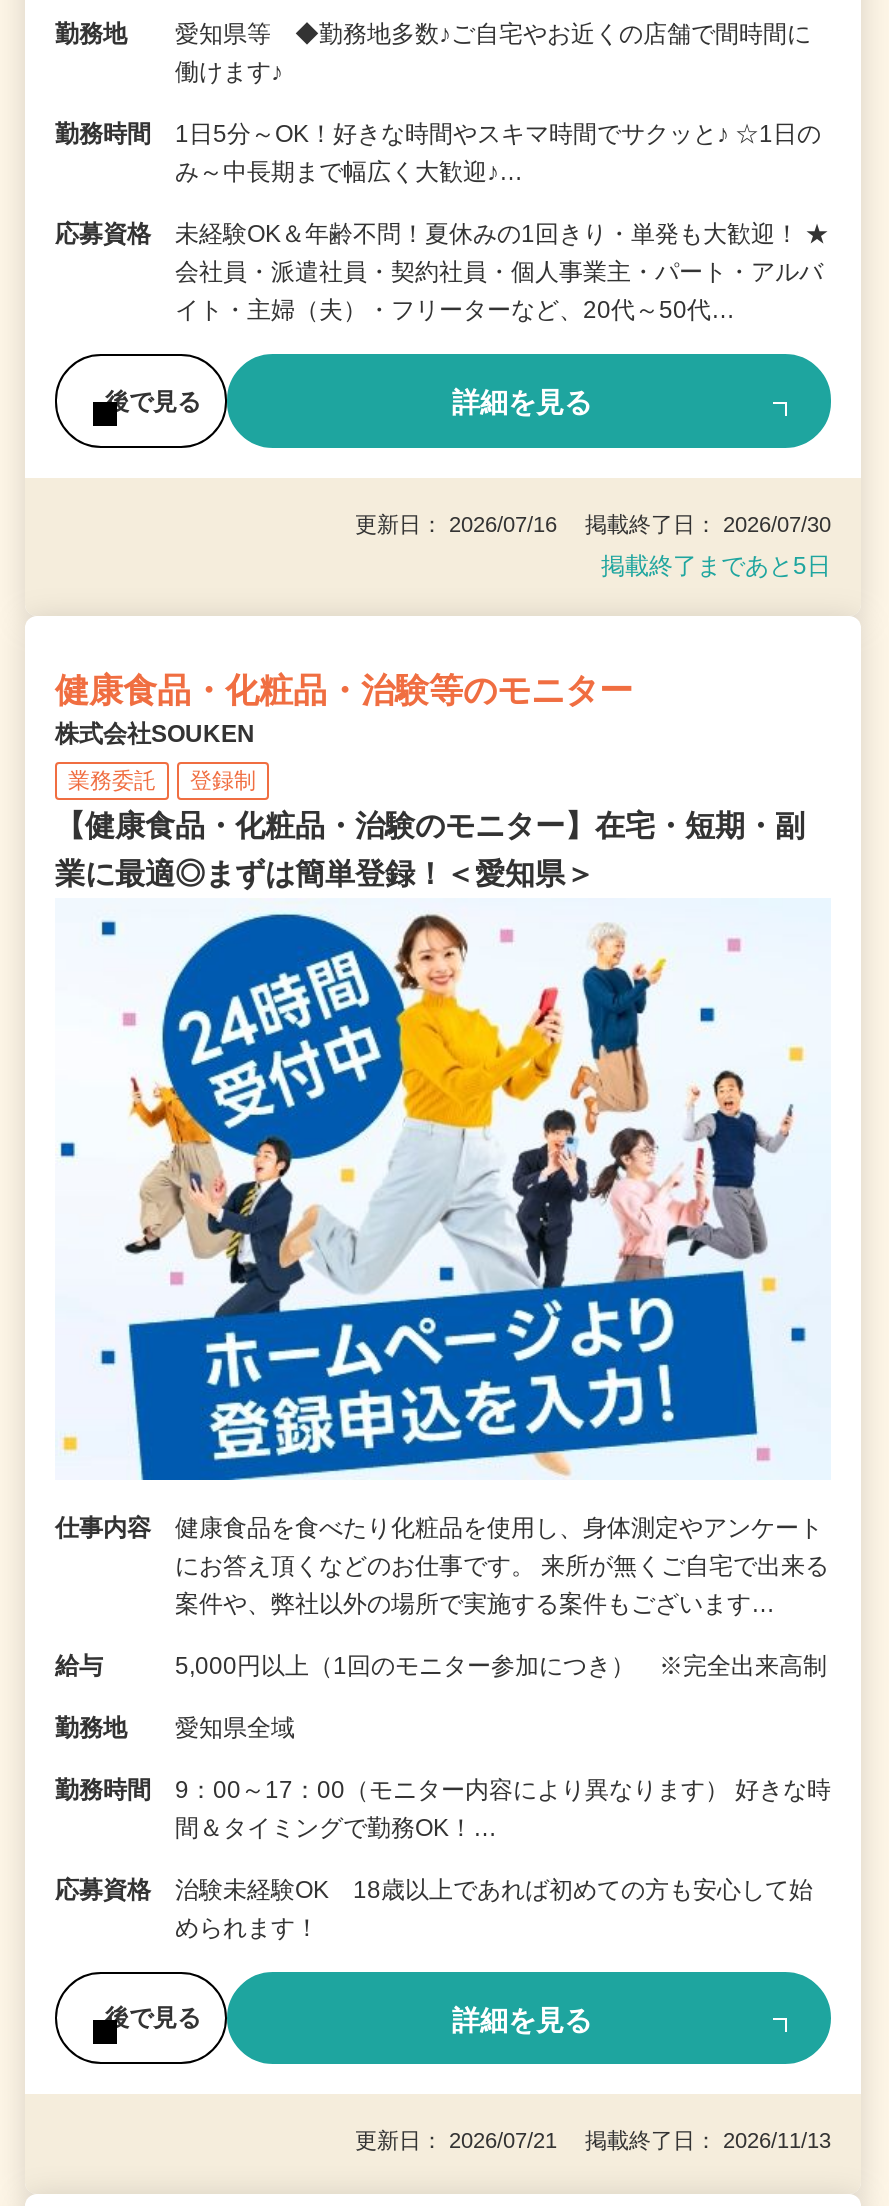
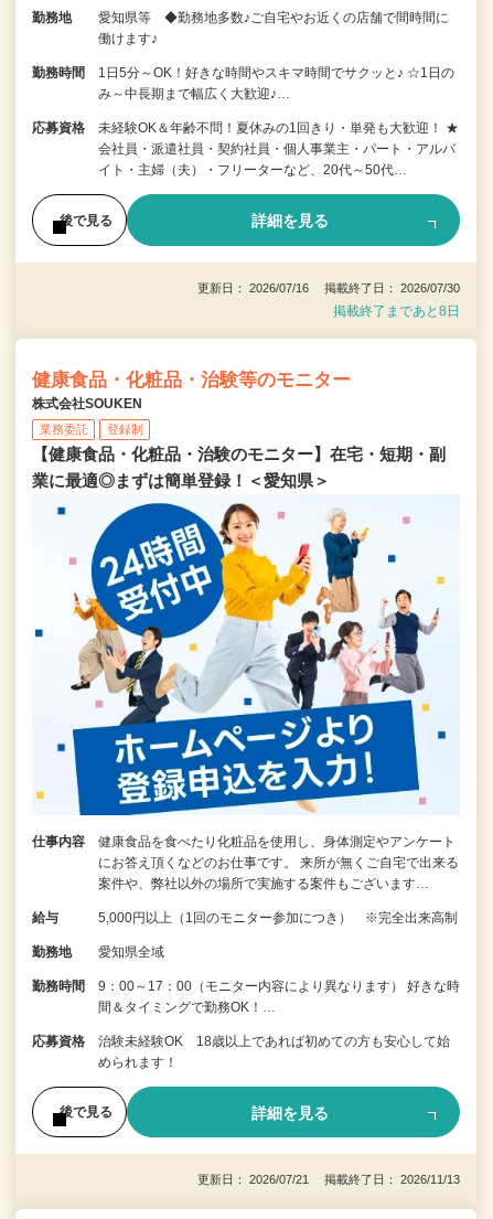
- 掲載終了まであと5日
+ 掲載終了まであと8日
